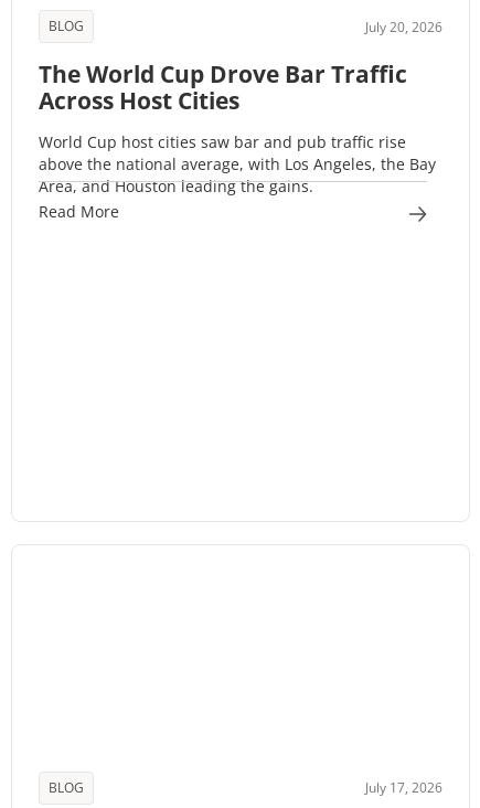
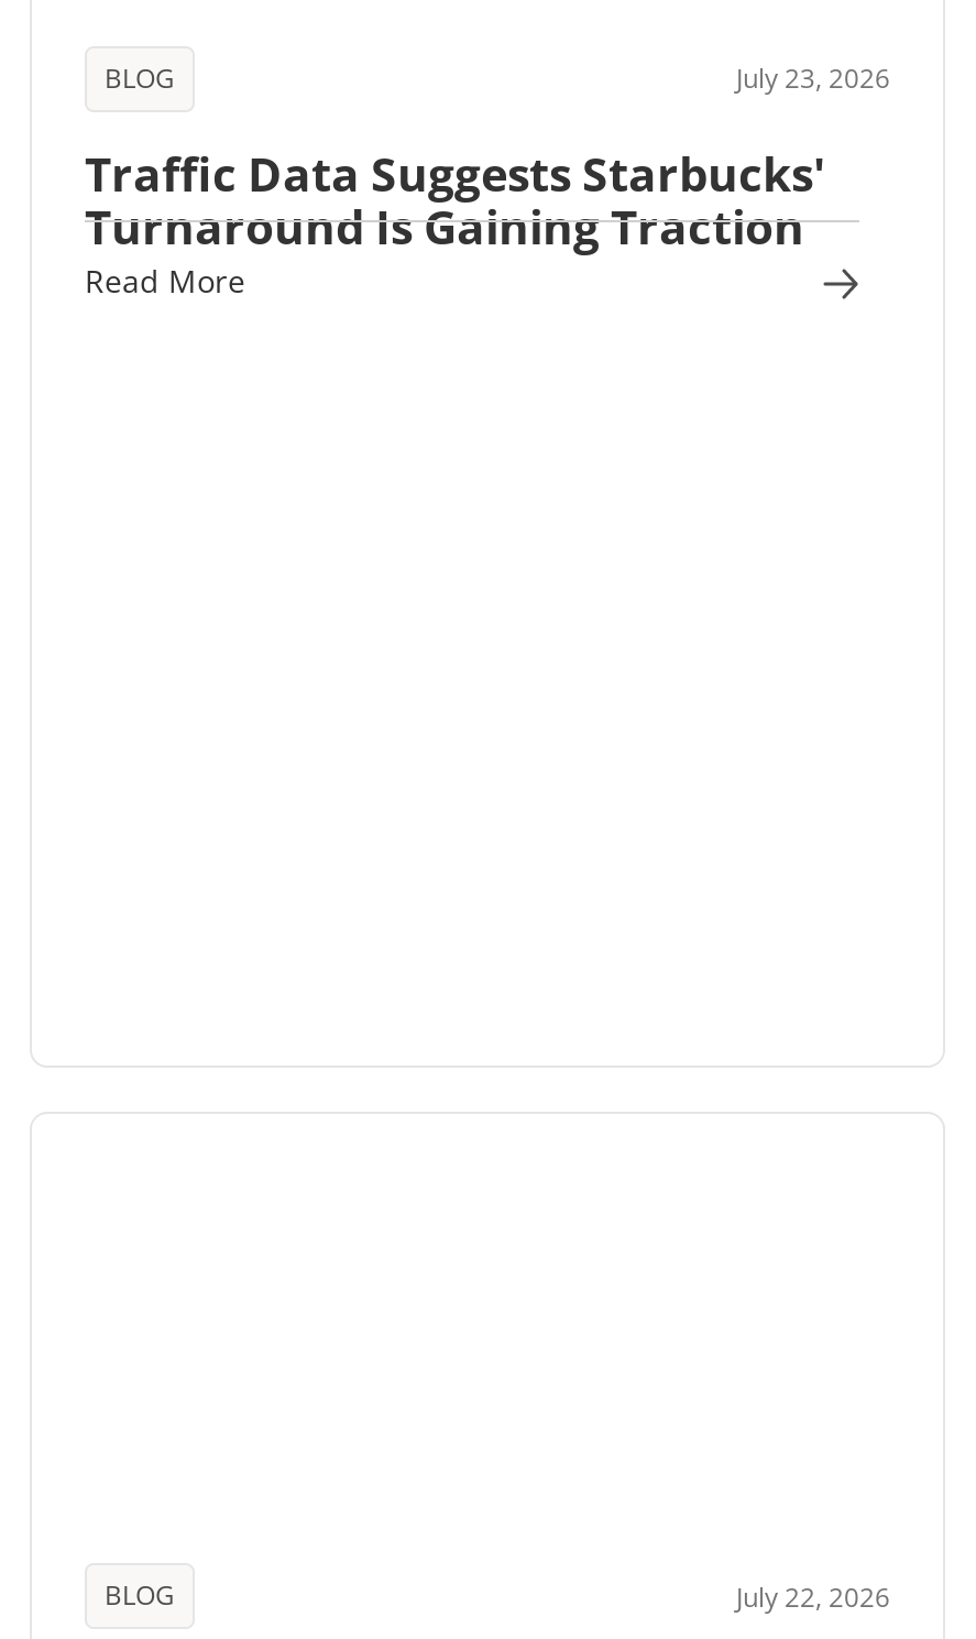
- July 20, 2026
- The World Cup Drove Bar Traffic
- Across Host Cities
- World Cup host cities saw bar and pub traffic rise
- above the national average, with Los Angeles, the Bay
- Area, and Houston leading the gains.
+ July 23, 2026
+ Traffic Data Suggests Starbucks'
+ Turnaround Is Gaining Traction

moved up: Read More

- July 17, 2026
+ July 22, 2026
